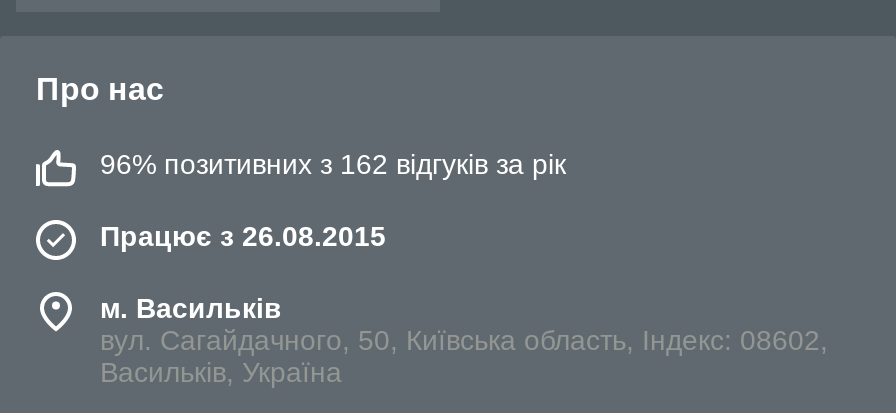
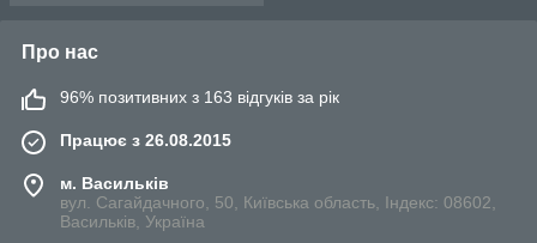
- 96% позитивних з 162 відгуків за рік
+ 96% позитивних з 163 відгуків за рік
